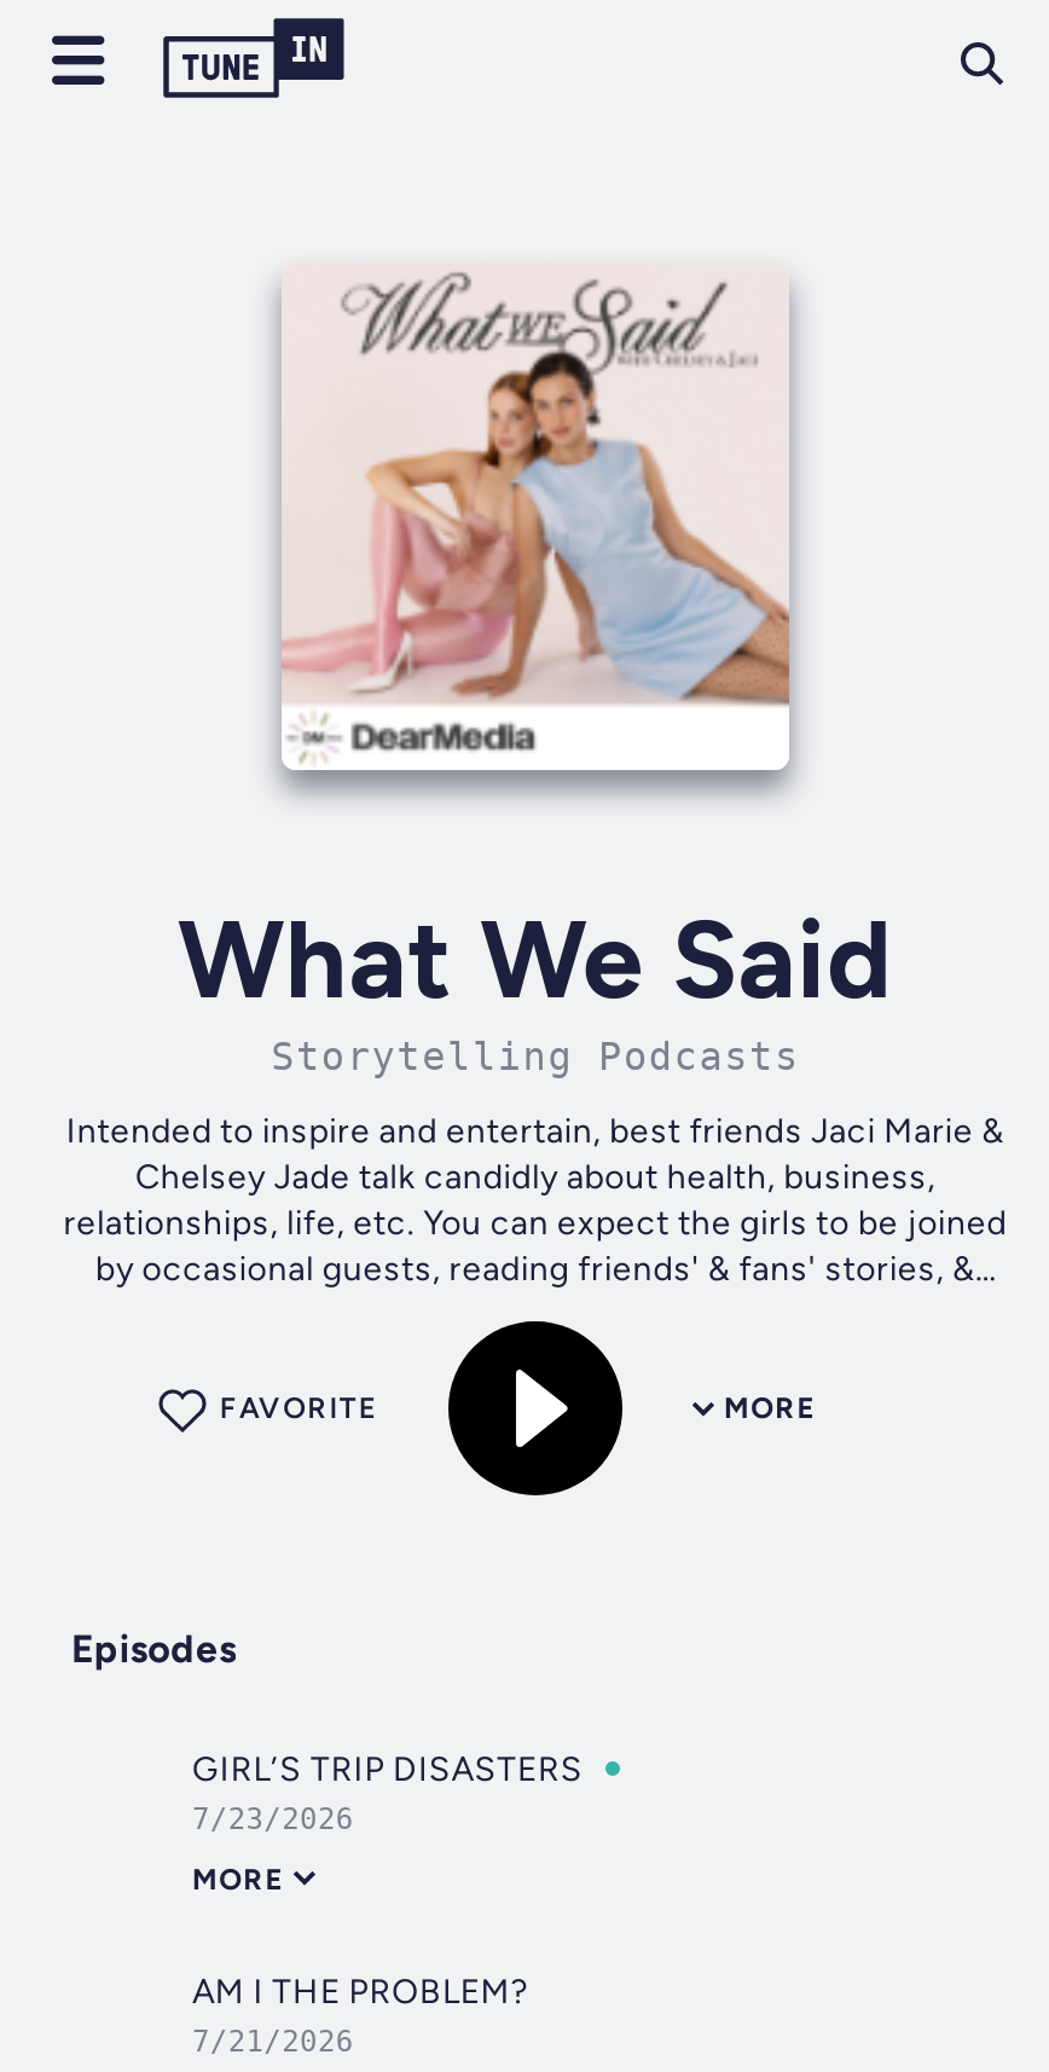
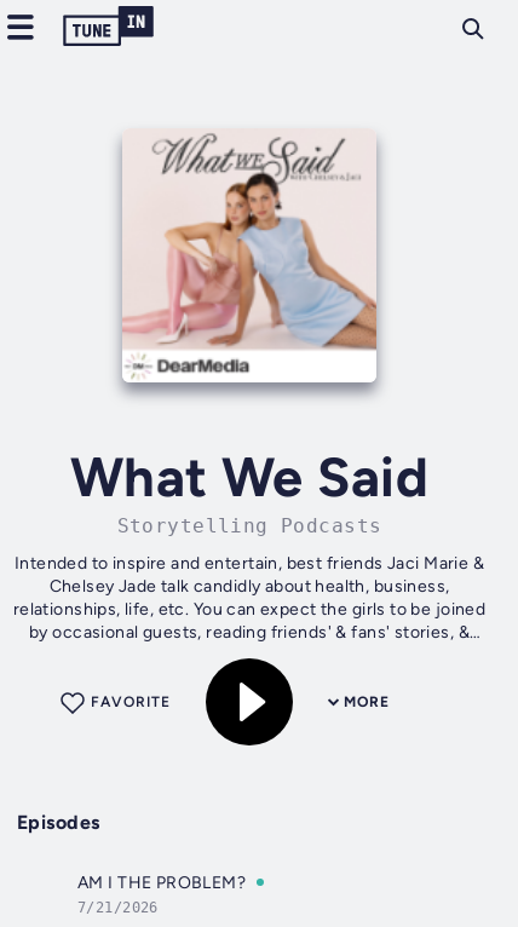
- GIRL’S TRIP DISASTERS
- 7/23/2026
- MORE
